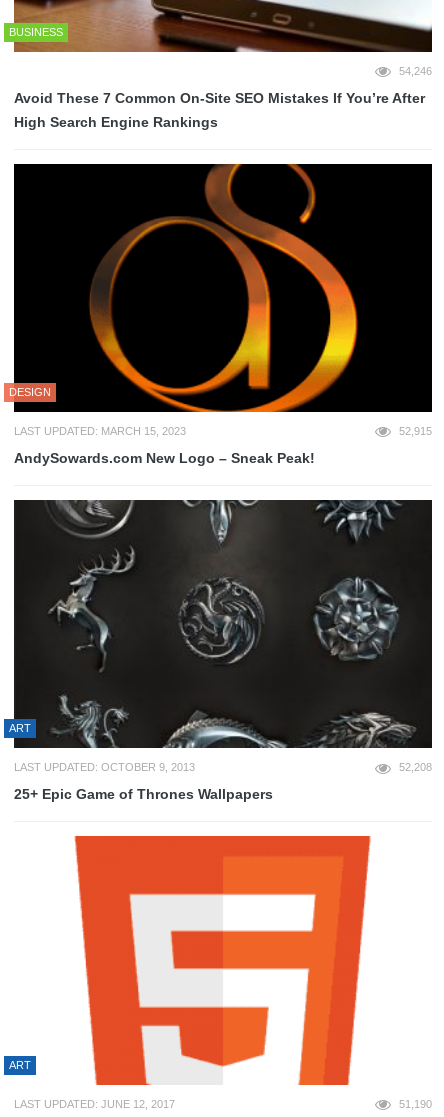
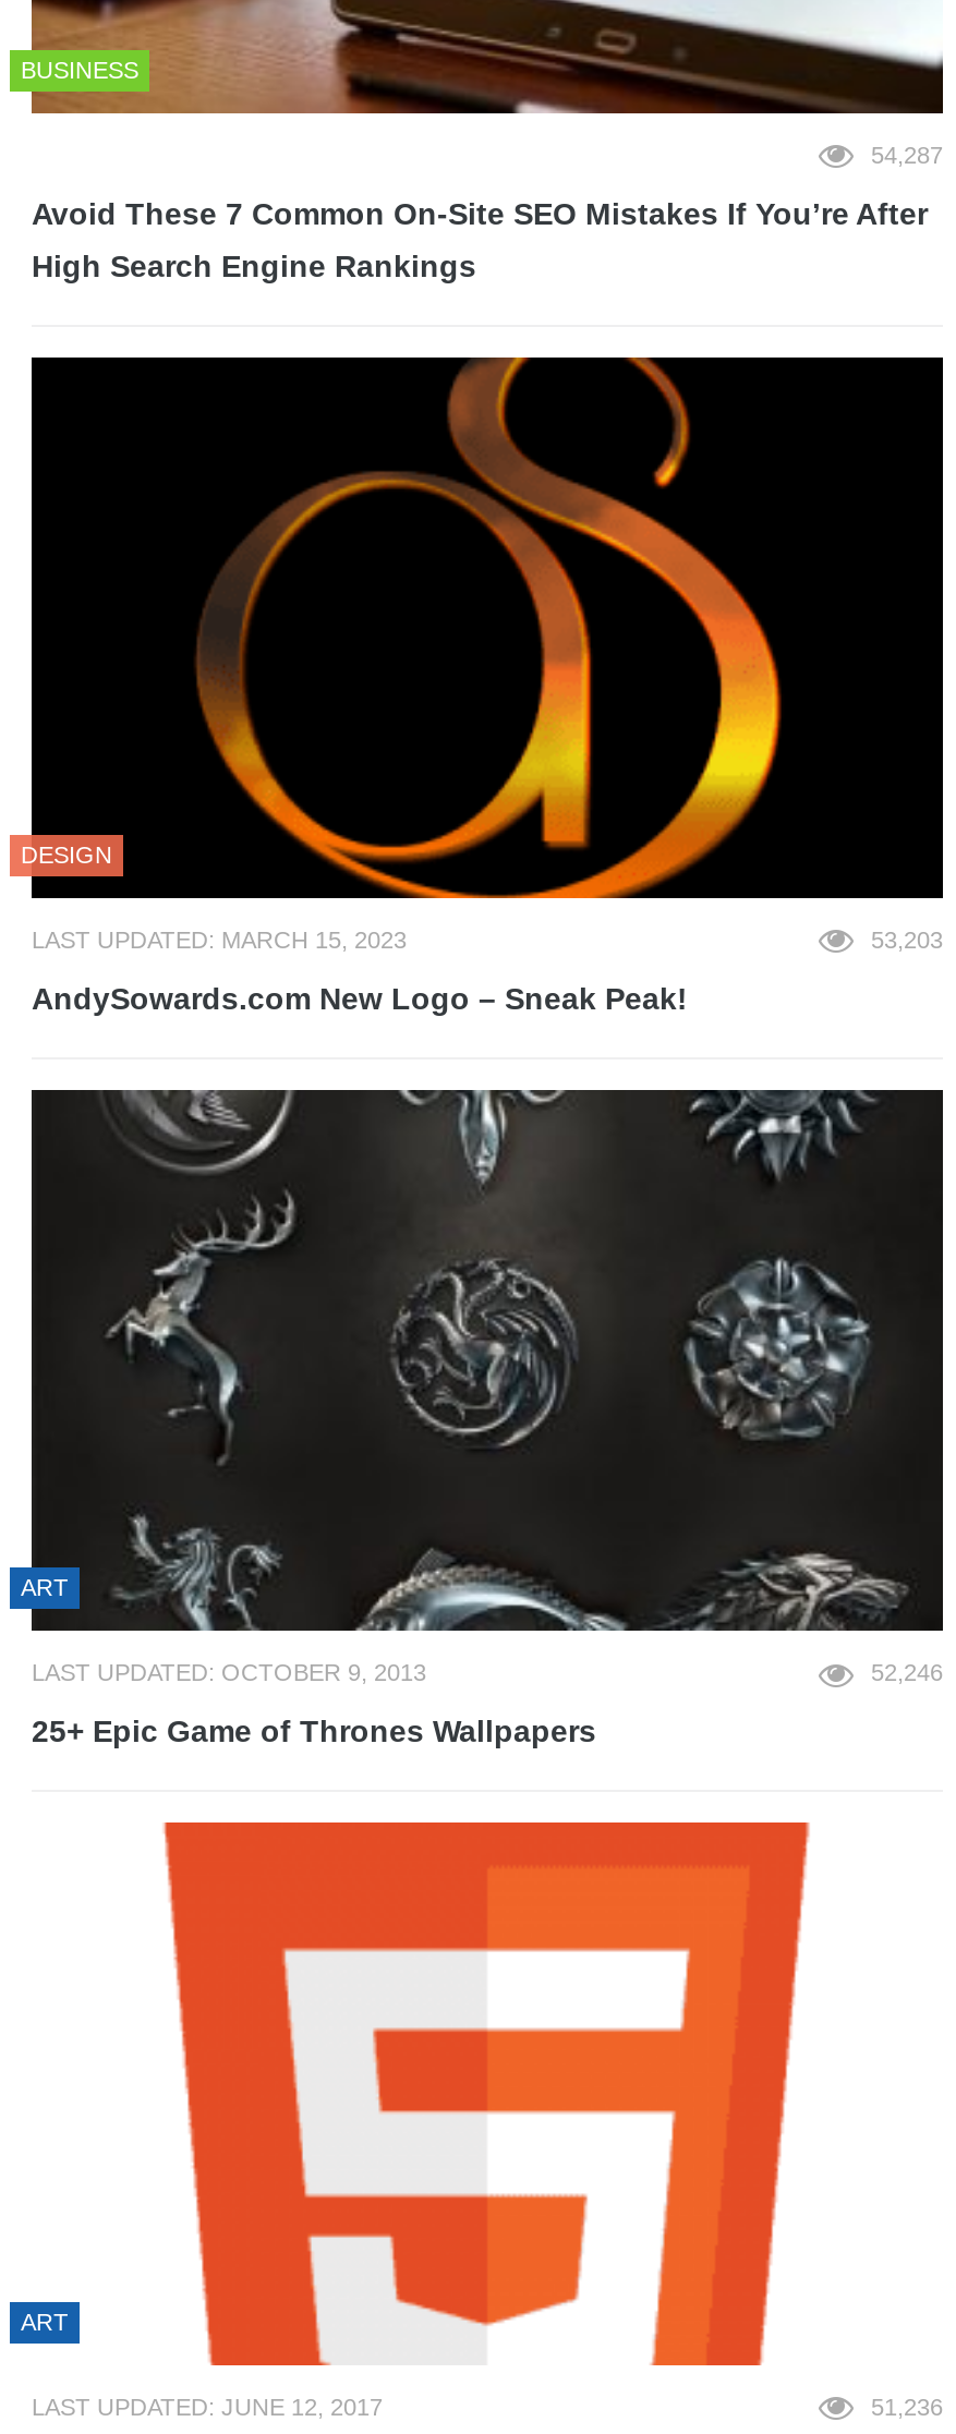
- 54,246
+ 54,287

- 52,915
+ 53,203

- 52,208
+ 52,246

- 51,190
+ 51,236
